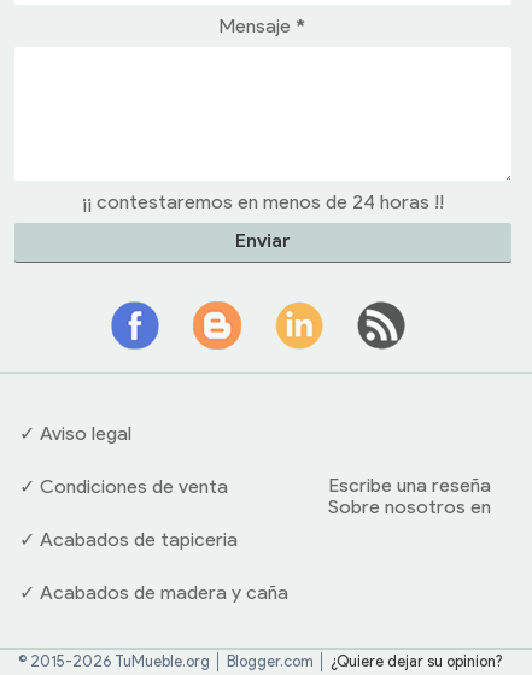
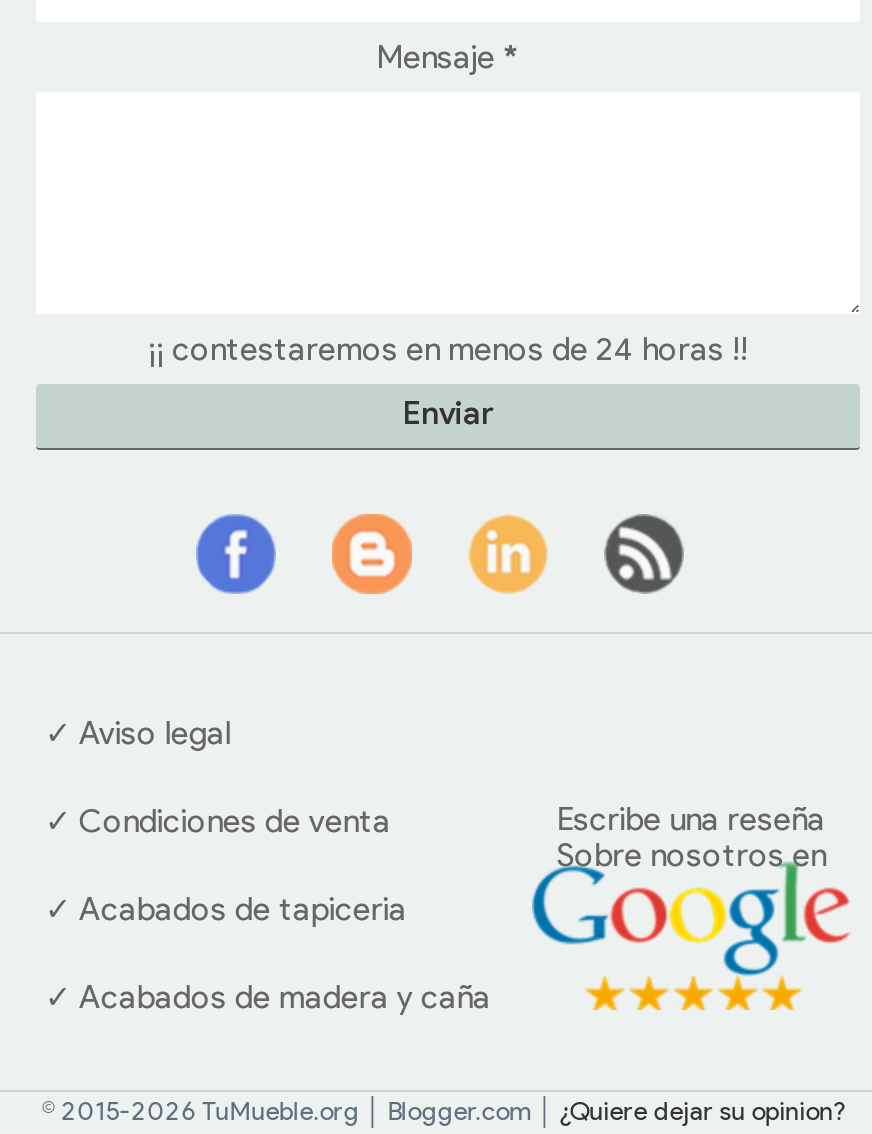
+ [image]
